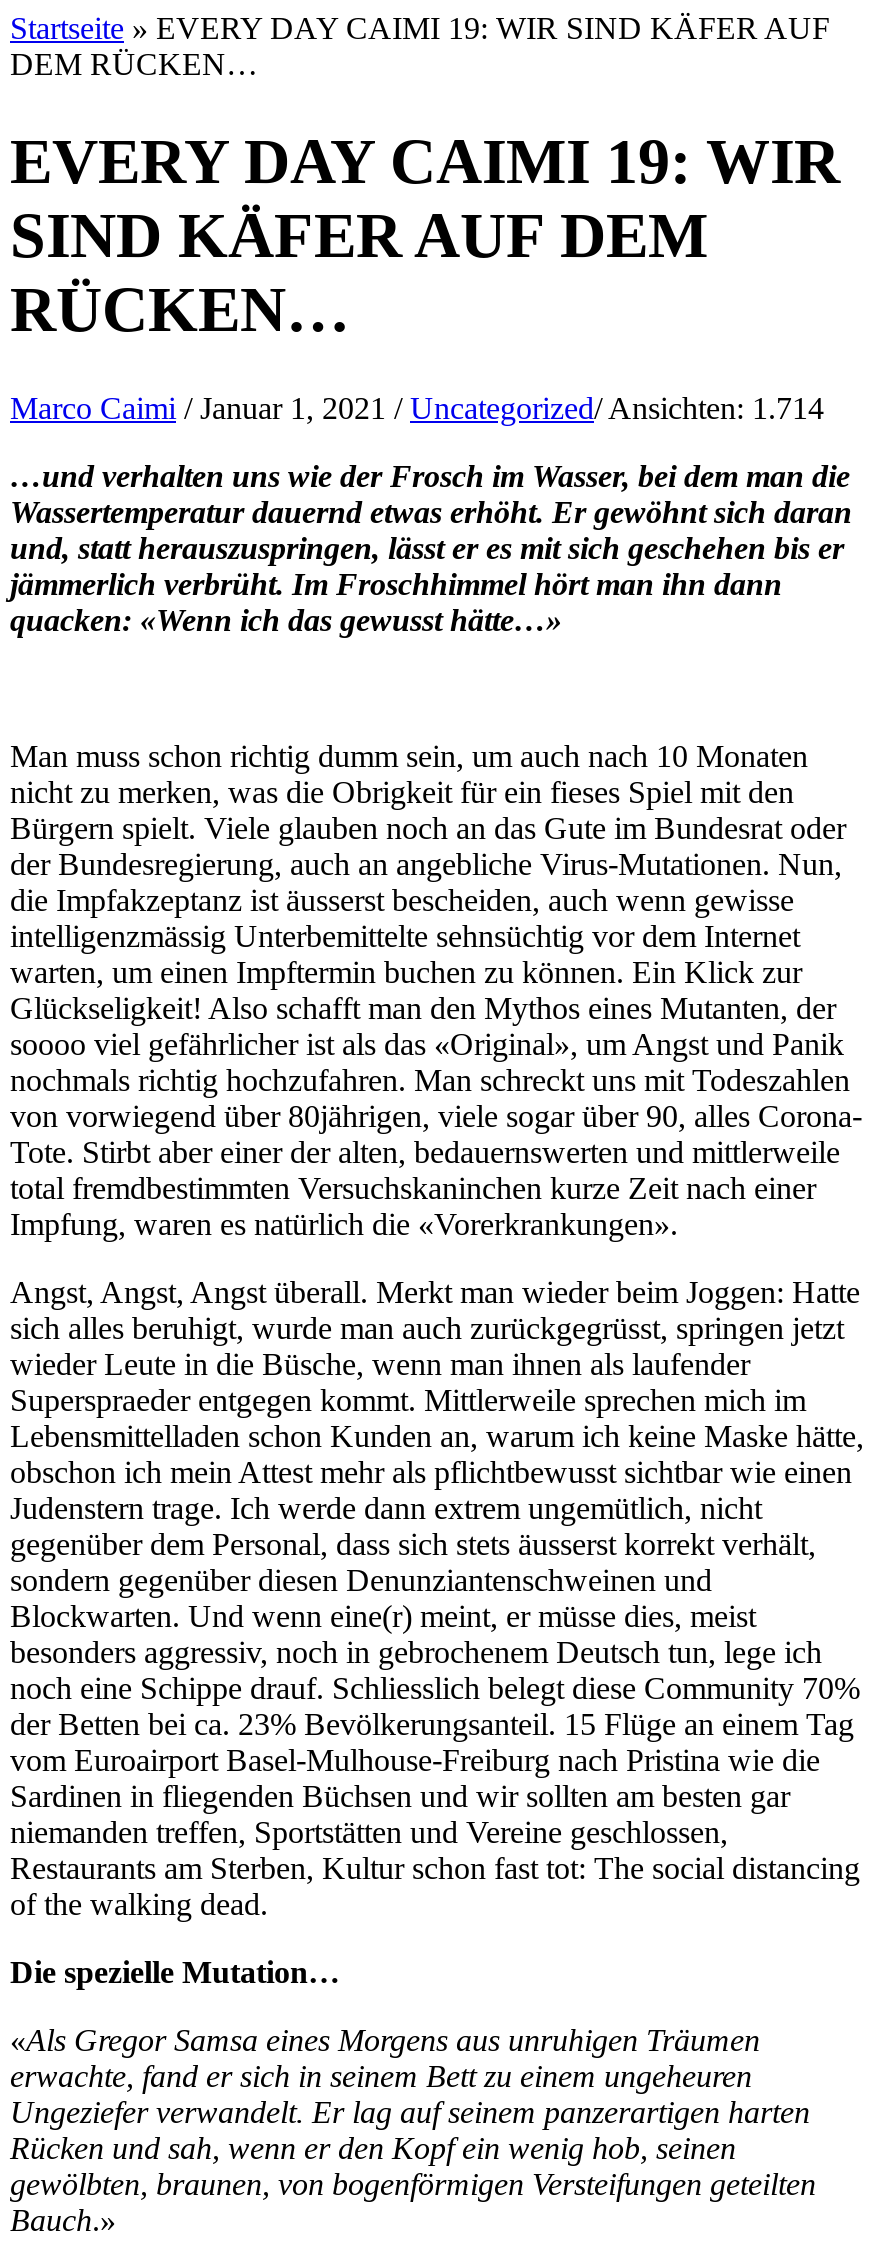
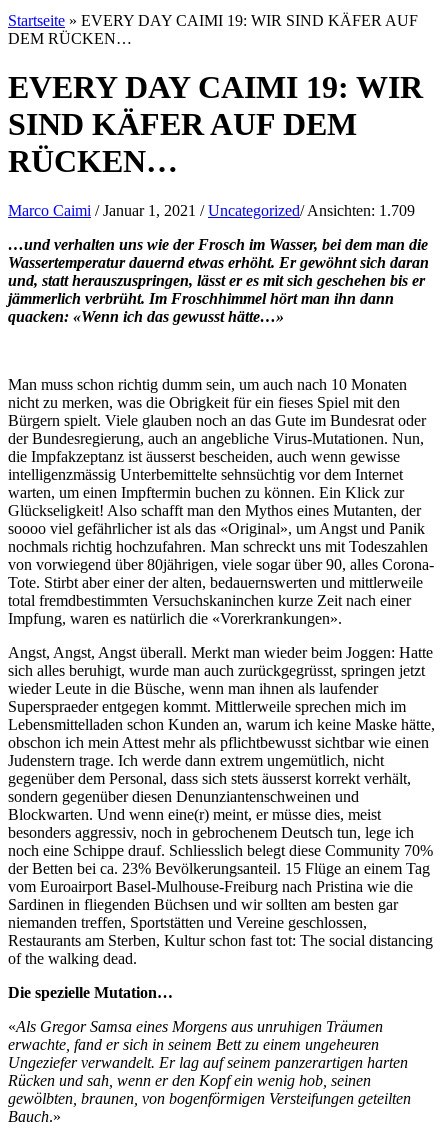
- Marco Caimi / Januar 1, 2021 / Uncategorized/ Ansichten: 1.714
+ Marco Caimi / Januar 1, 2021 / Uncategorized/ Ansichten: 1.709
